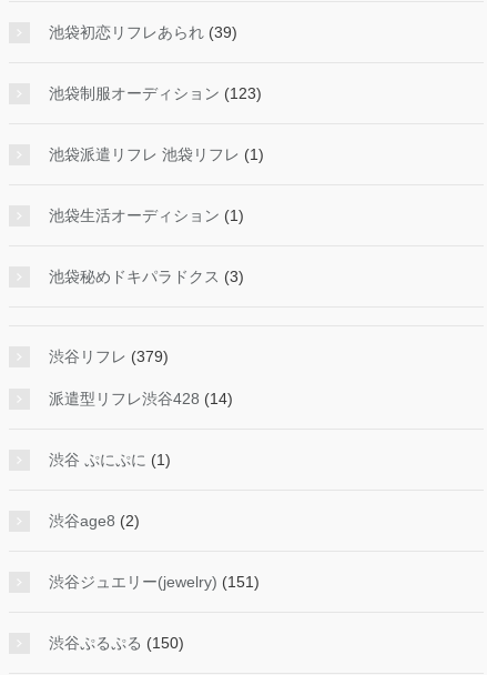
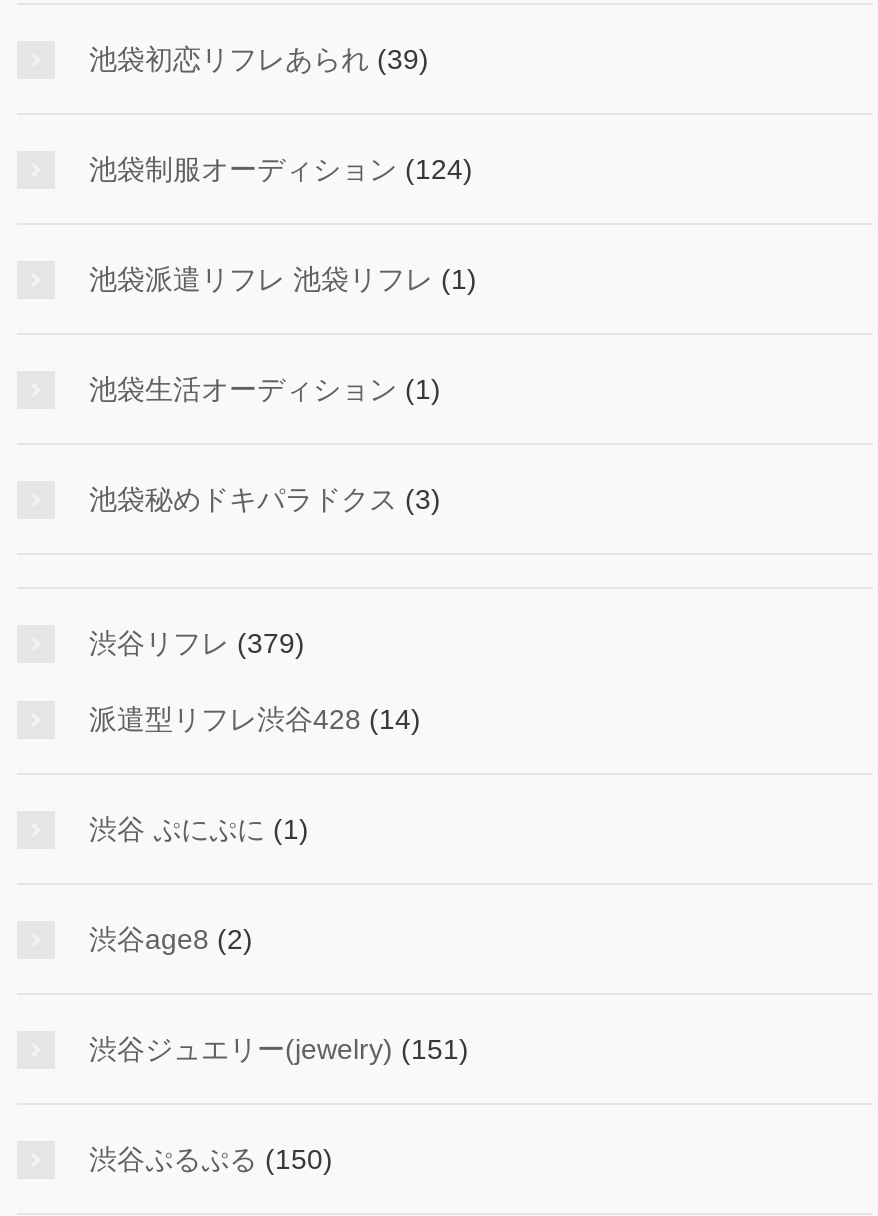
- 池袋制服オーディション(123)
+ 池袋制服オーディション(124)
